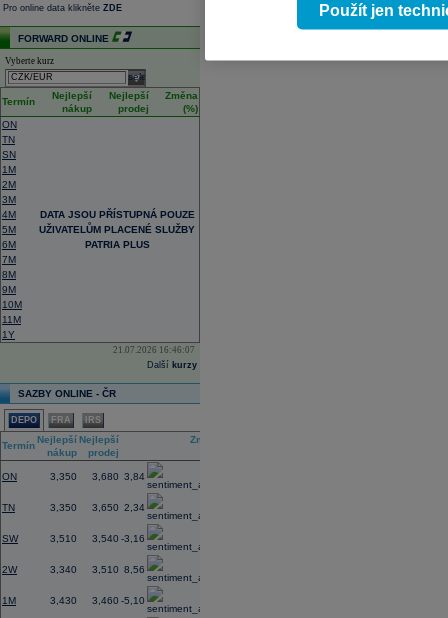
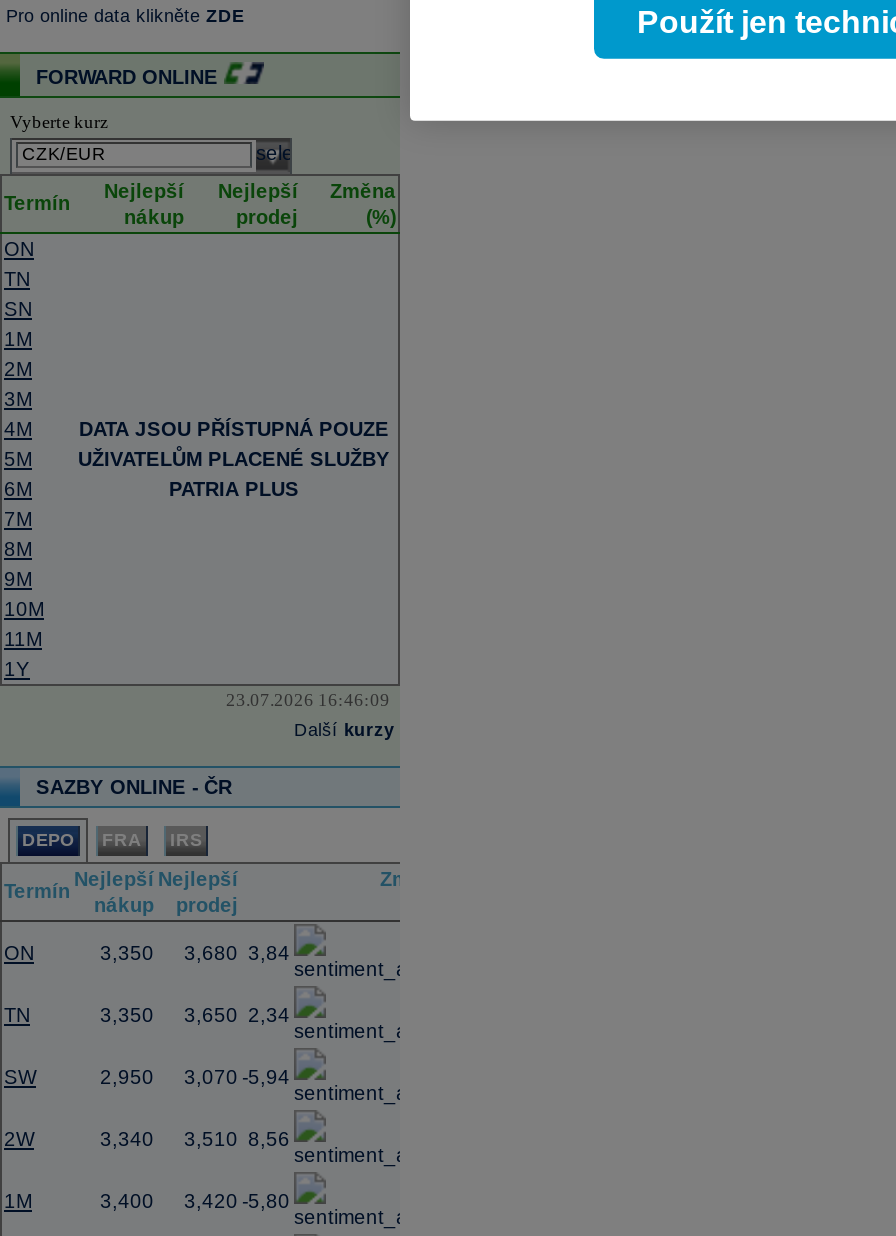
- 21.07.2026 16:46:07
+ 23.07.2026 16:46:09

- 3,510
+ 2,950

- 3,540 -3,16
+ 3,070 -5,94

- 3,430
+ 3,400

- 3,460 -5,10
+ 3,420 -5,80
